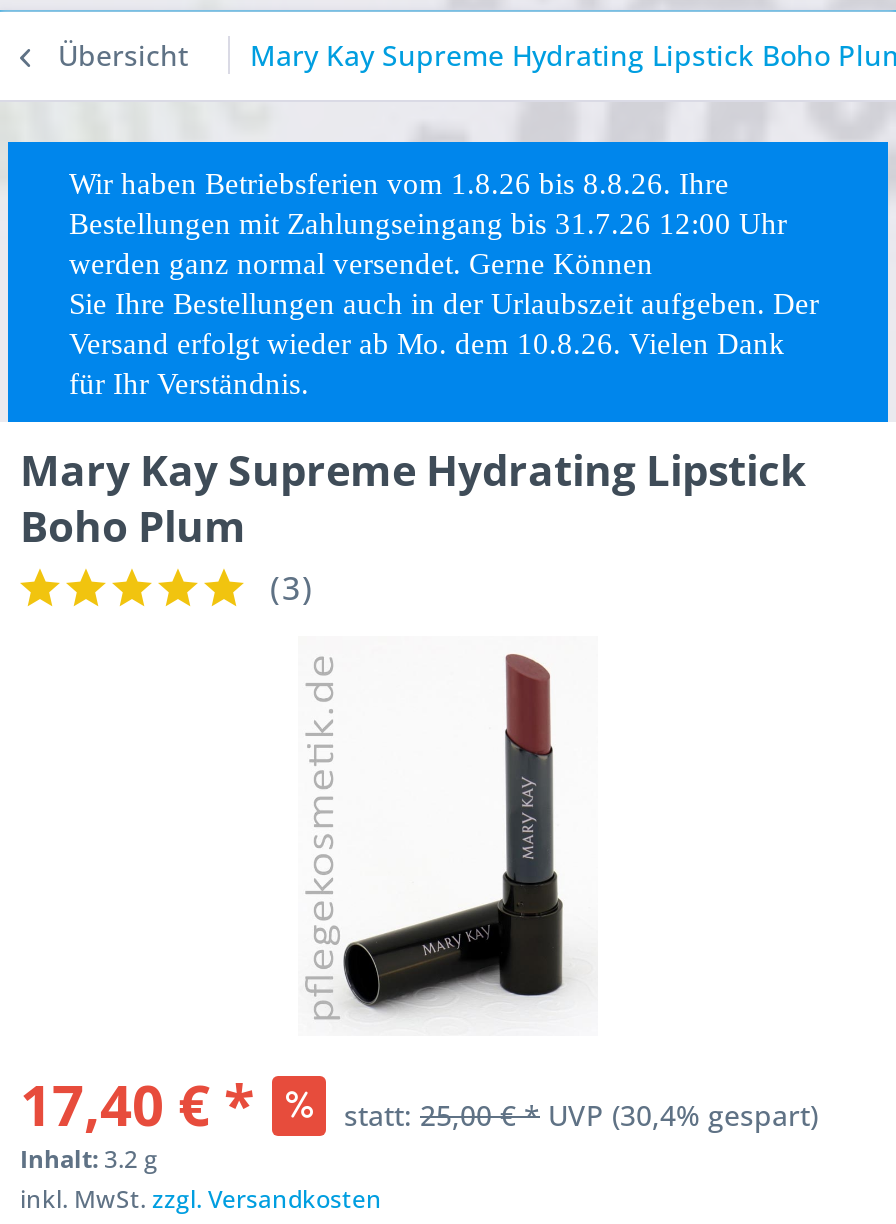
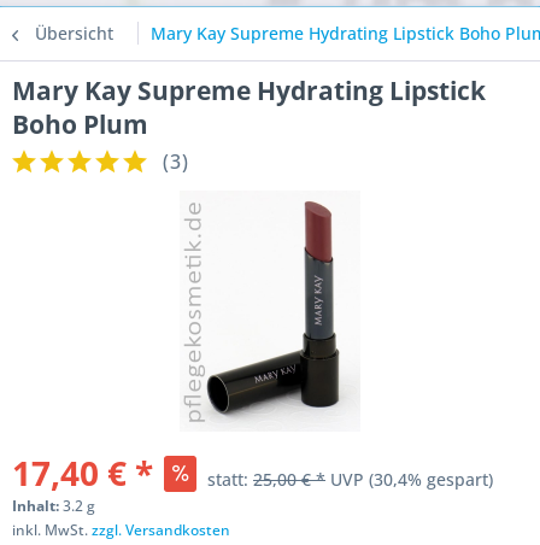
- [image]
- Wir haben Betriebsferien vom 1.8.26 bis 8.8.26. Ihre
- Bestellungen mit Zahlungseingang bis 31.7.26 12:00 Uhr
- werden ganz normal versendet. Gerne Können
- Sie Ihre Bestellungen auch in der Urlaubszeit aufgeben. Der
- Versand erfolgt wieder ab Mo. dem 10.8.26. Vielen Dank
- für Ihr Verständnis.
